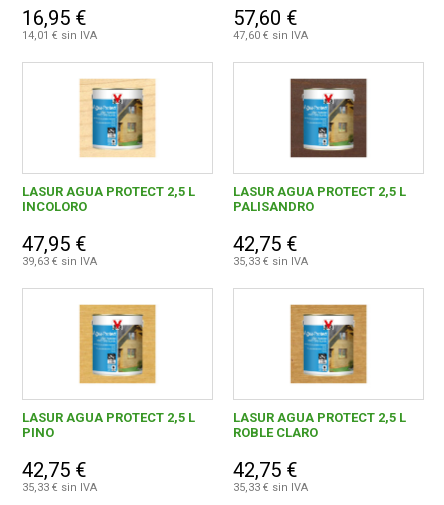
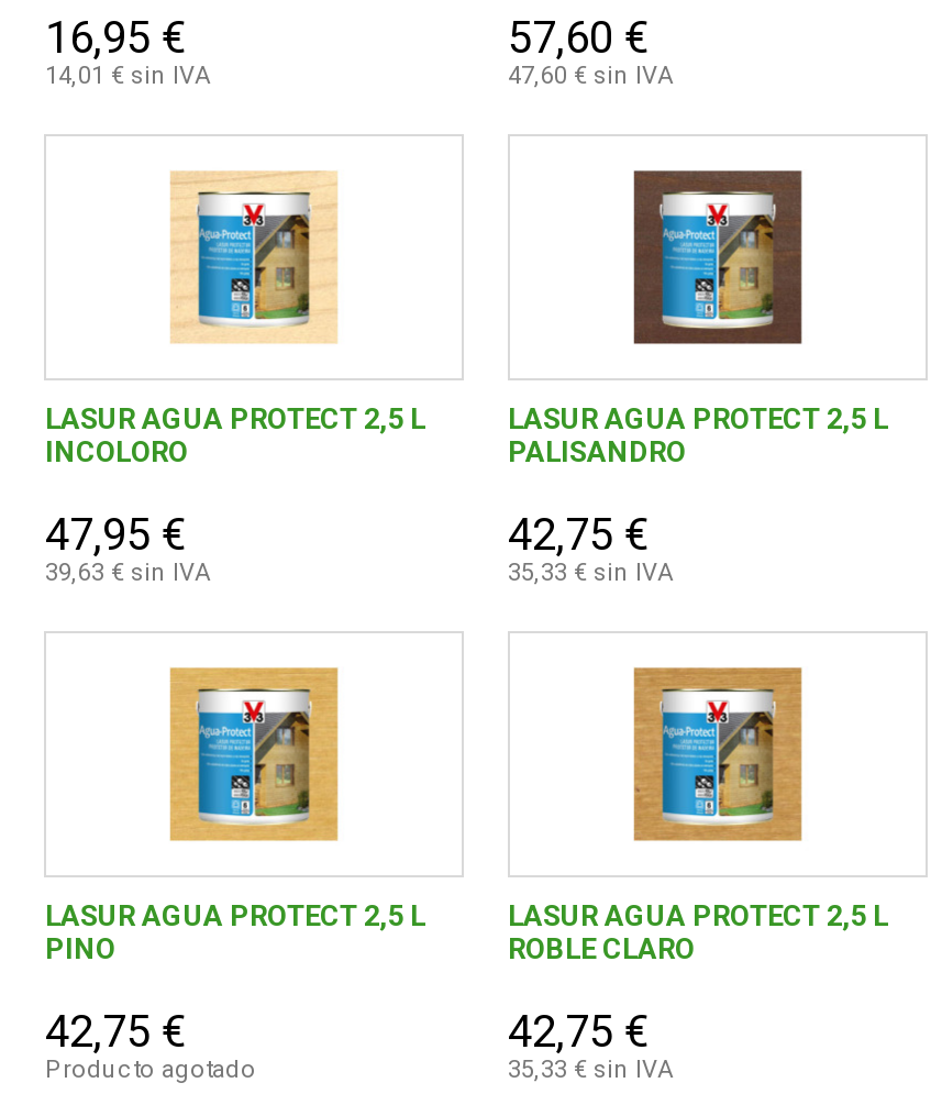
- 35,33 € sin IVA
+ Producto agotado
